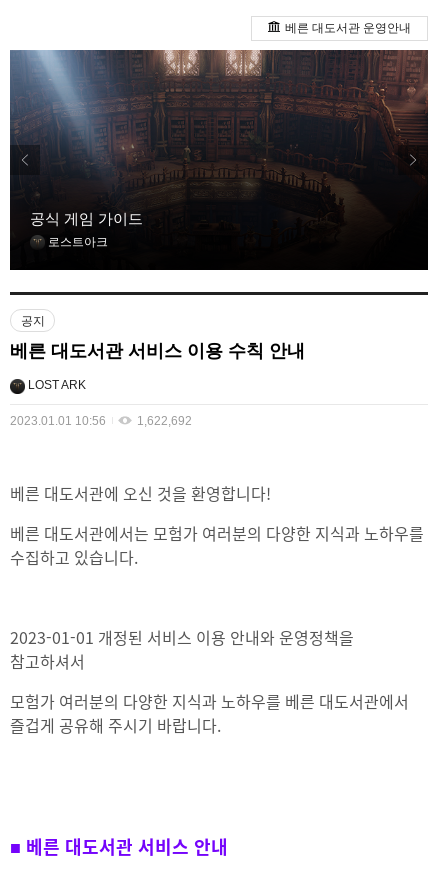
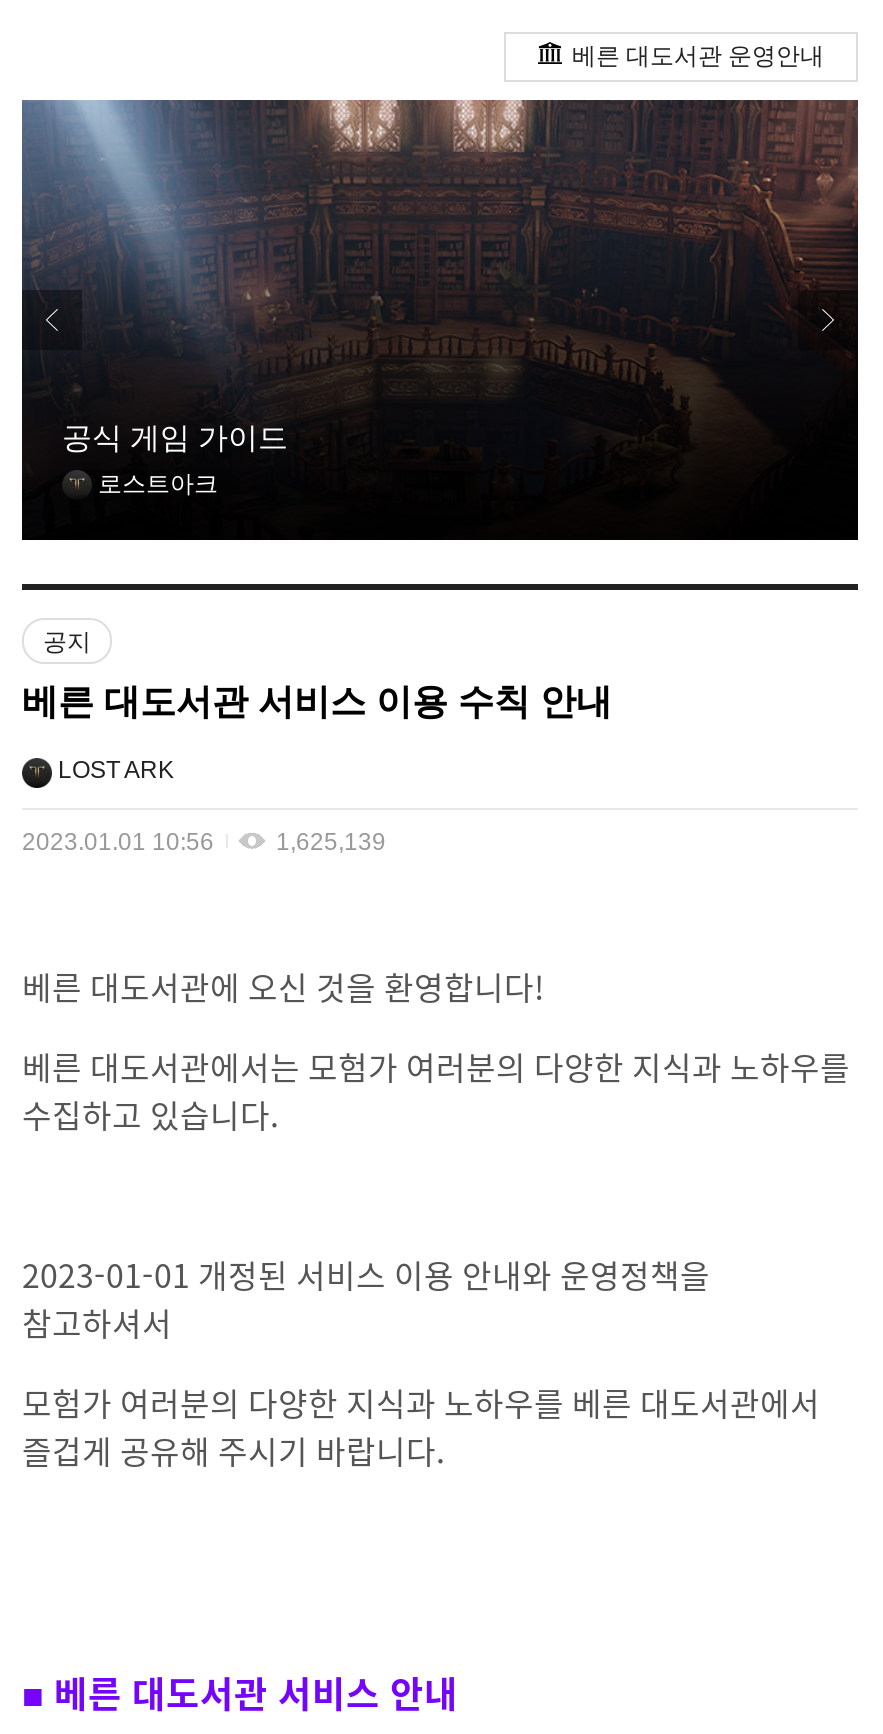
- 1,622,692
+ 1,625,139
